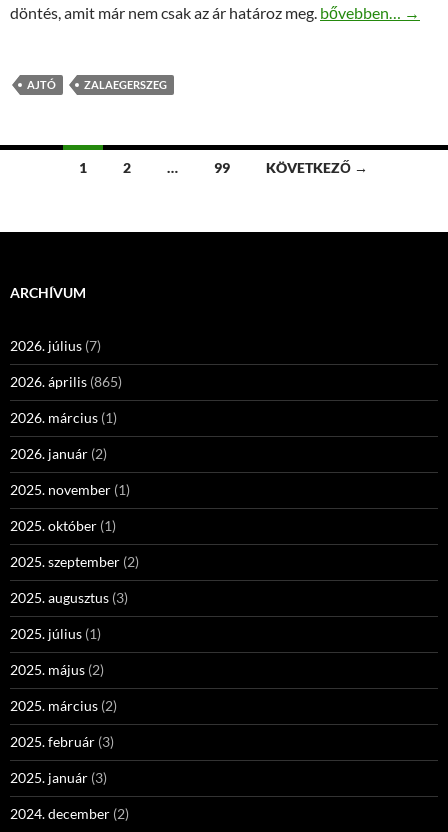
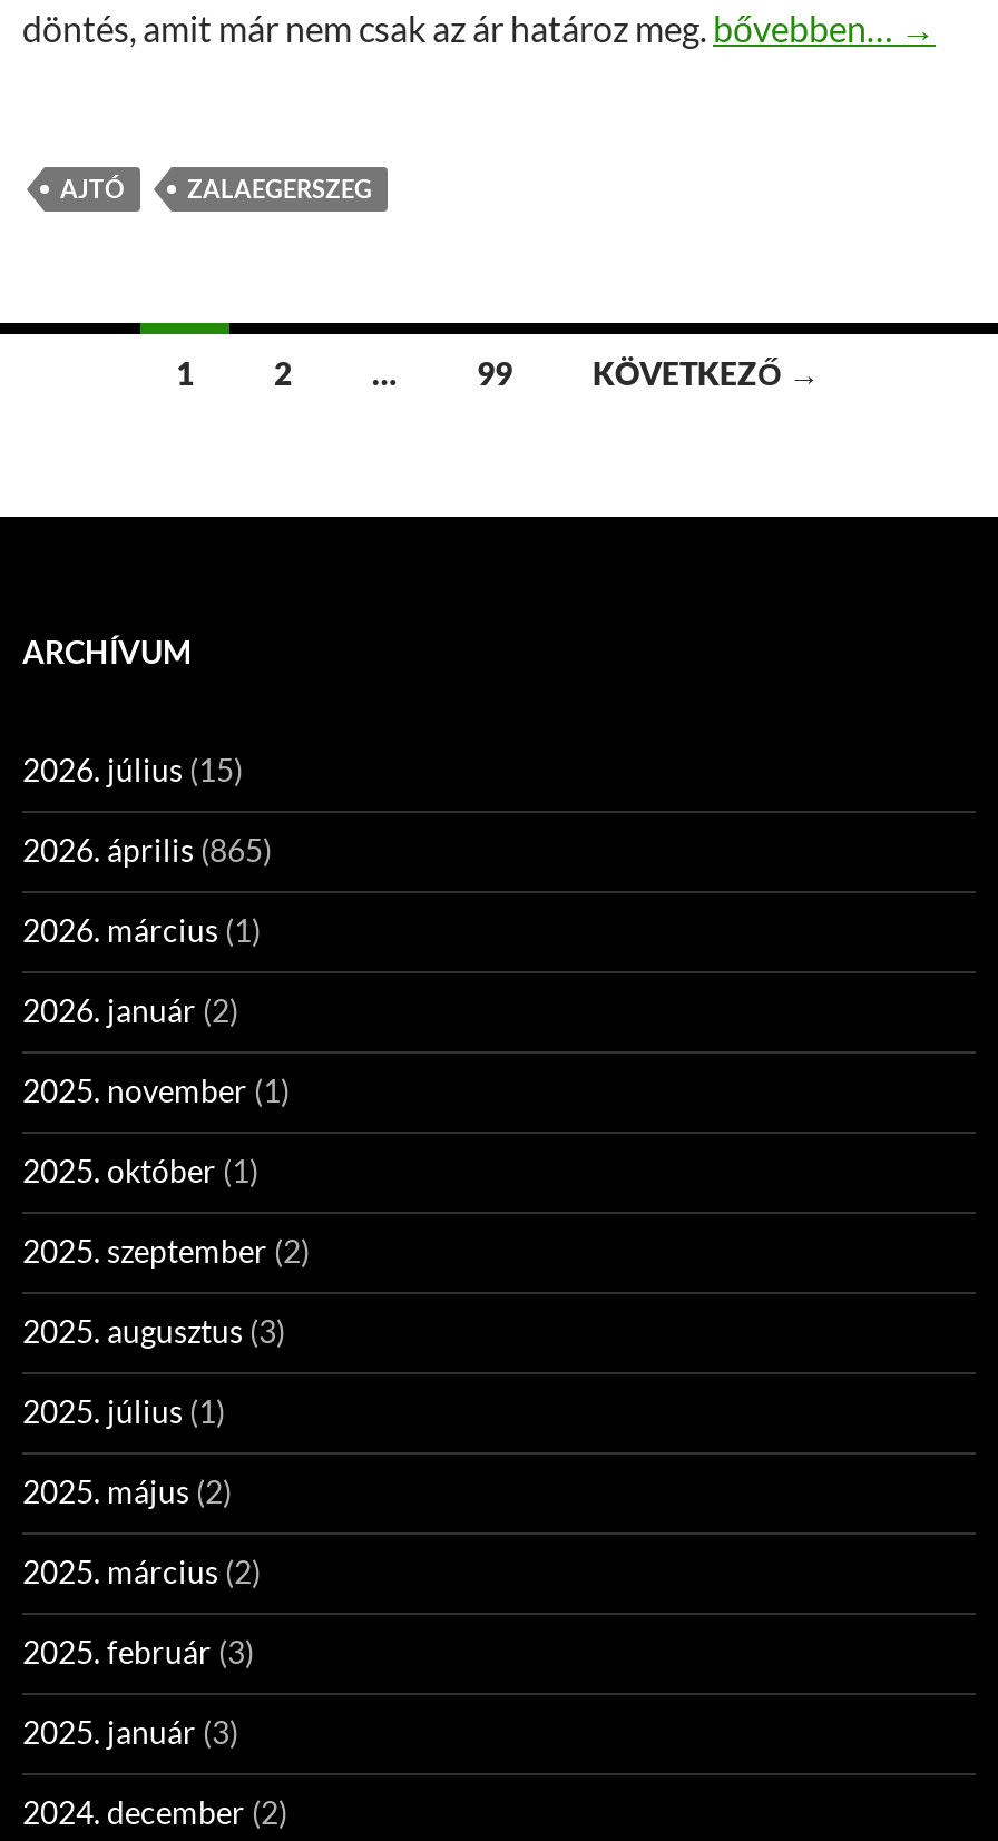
- 2026. július (7)
+ 2026. július (15)
